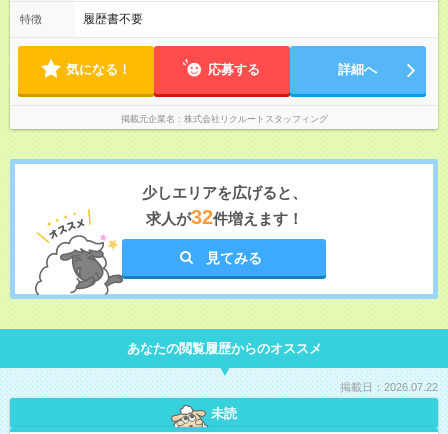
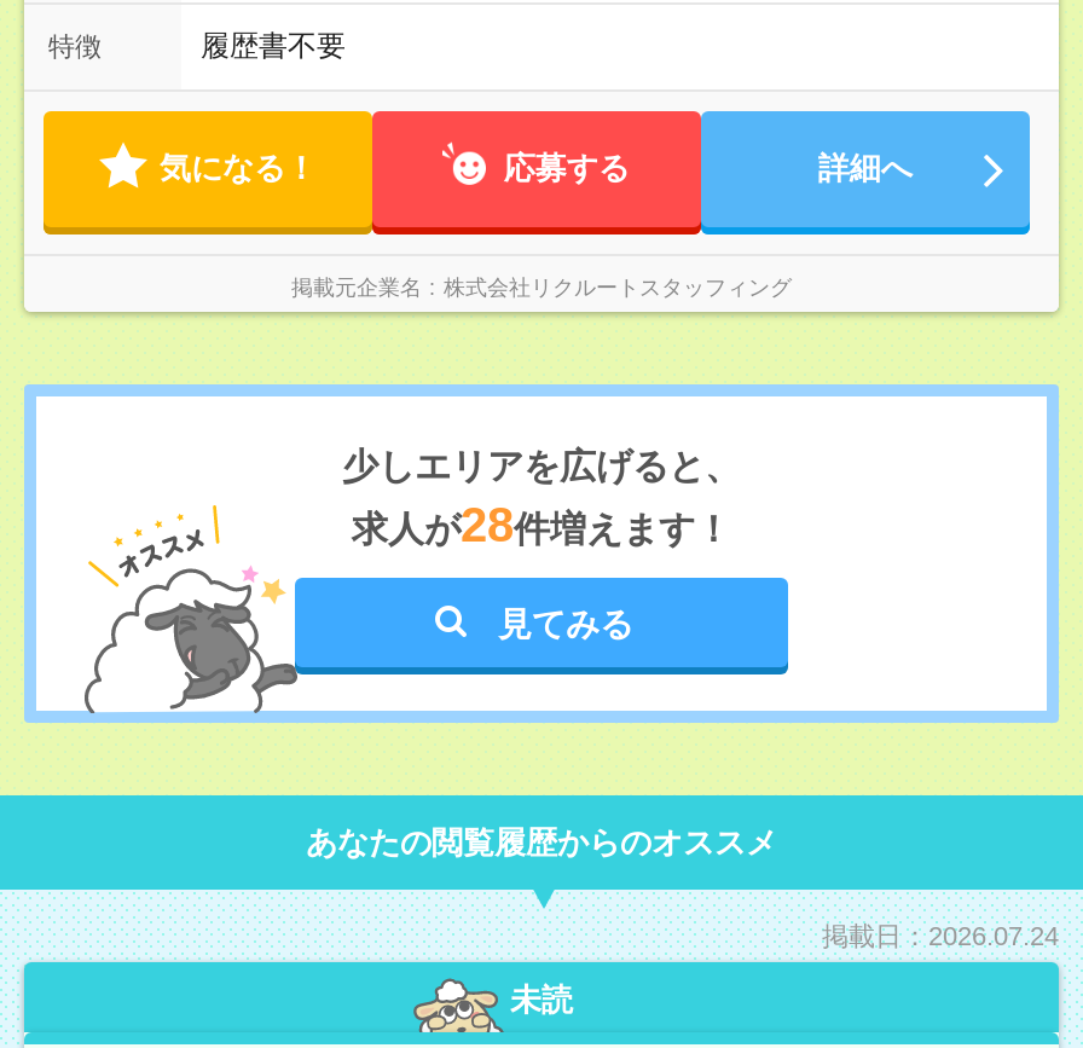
- 求人が32件増えます！
+ 求人が28件増えます！

- 掲載日：2026.07.22
+ 掲載日：2026.07.24
